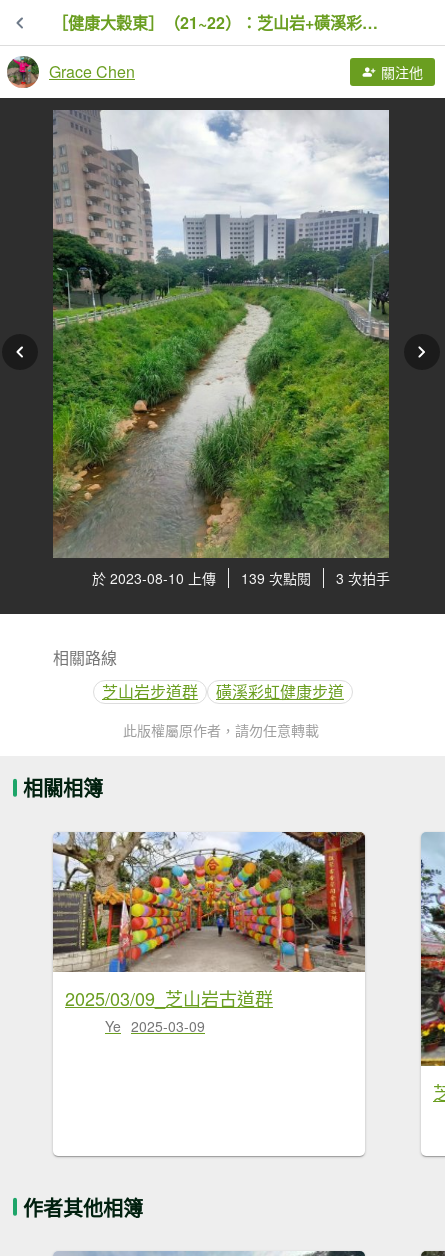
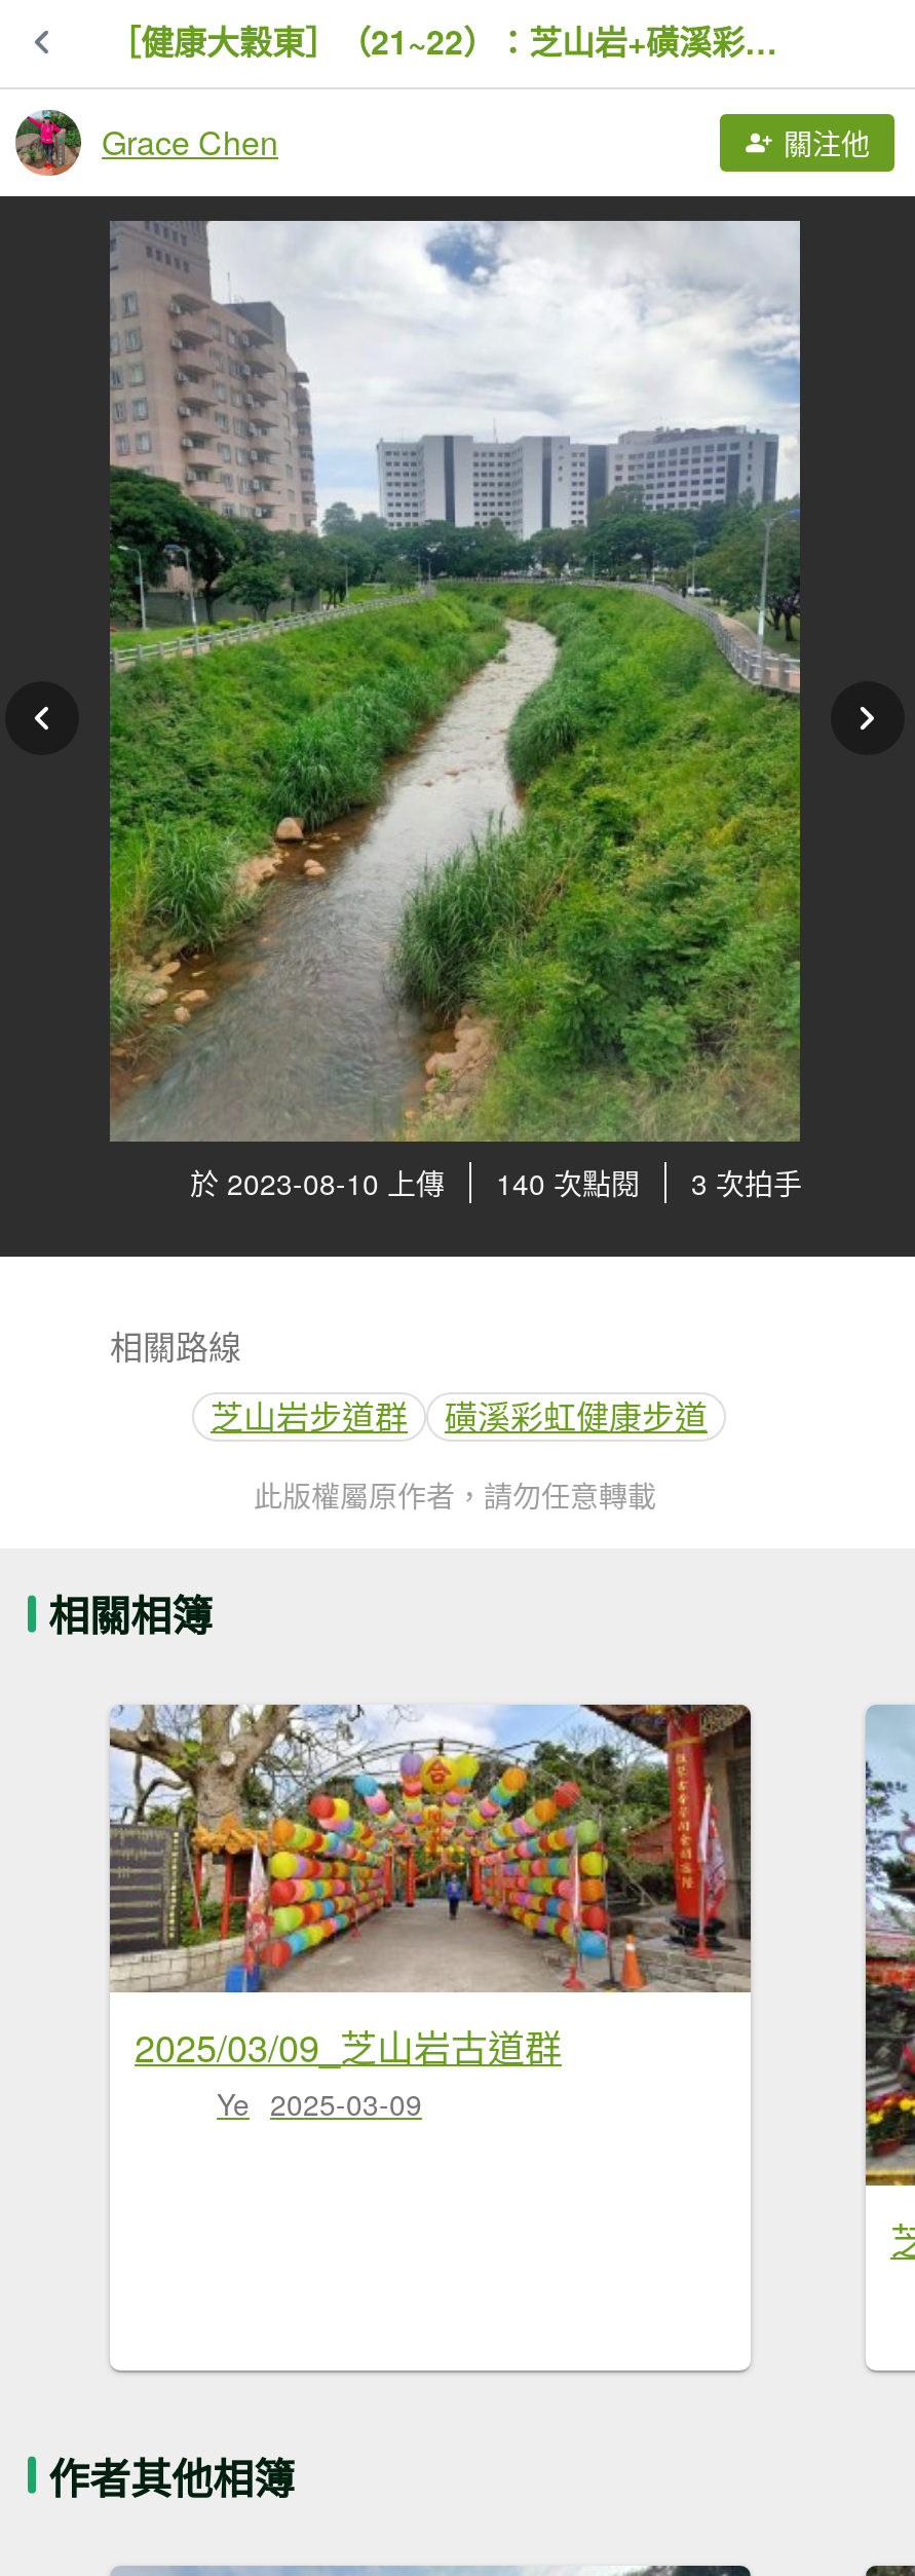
- 於 2023-08-10 上傳 139 次點閱 3 次拍手
+ 於 2023-08-10 上傳 140 次點閱 3 次拍手
